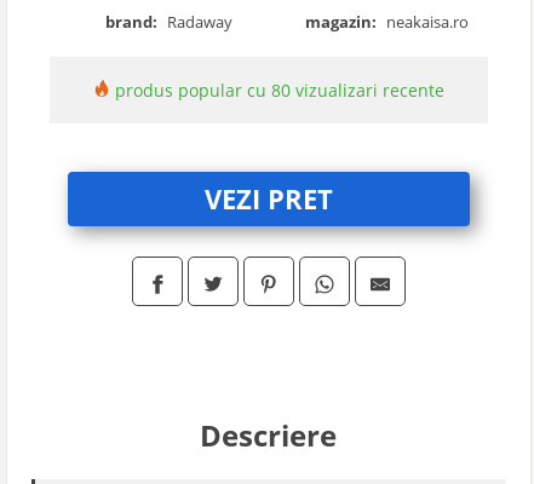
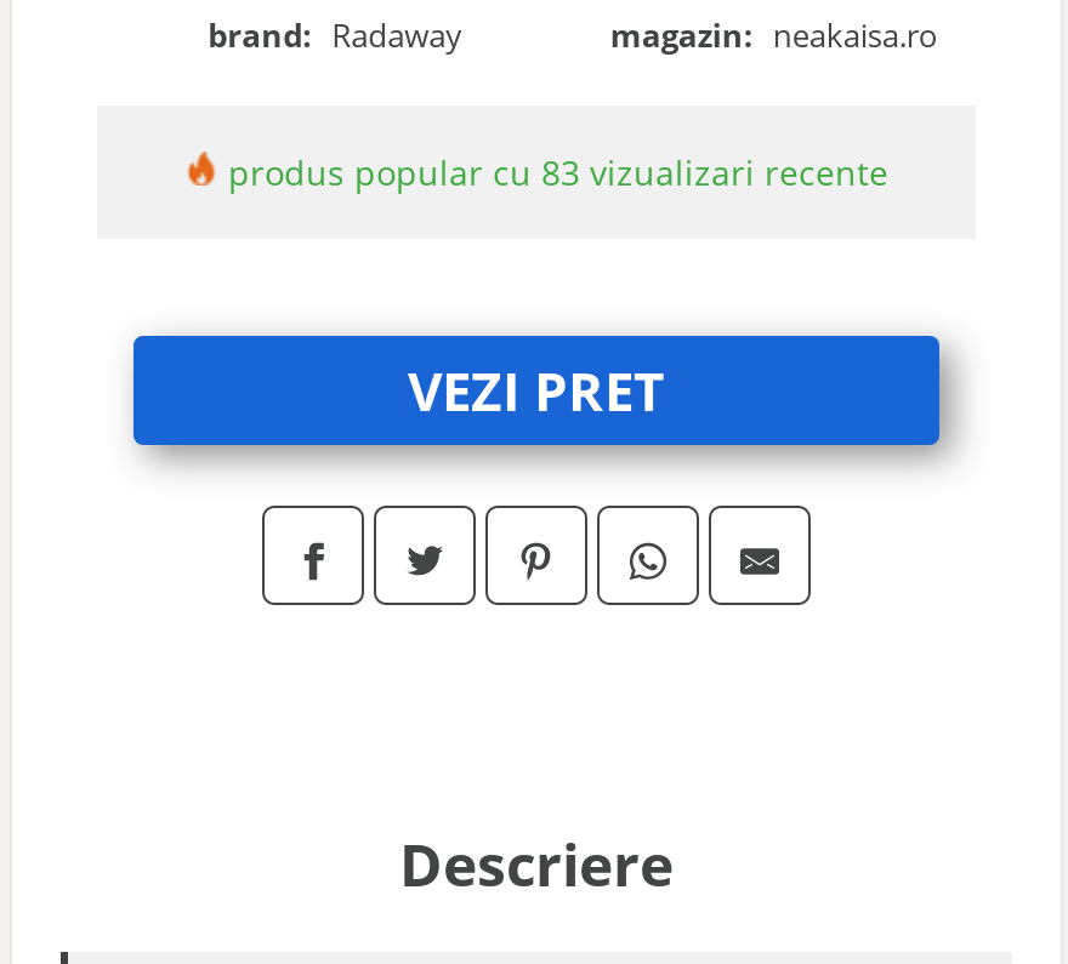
- produs popular cu 80 vizualizari recente
+ produs popular cu 83 vizualizari recente
